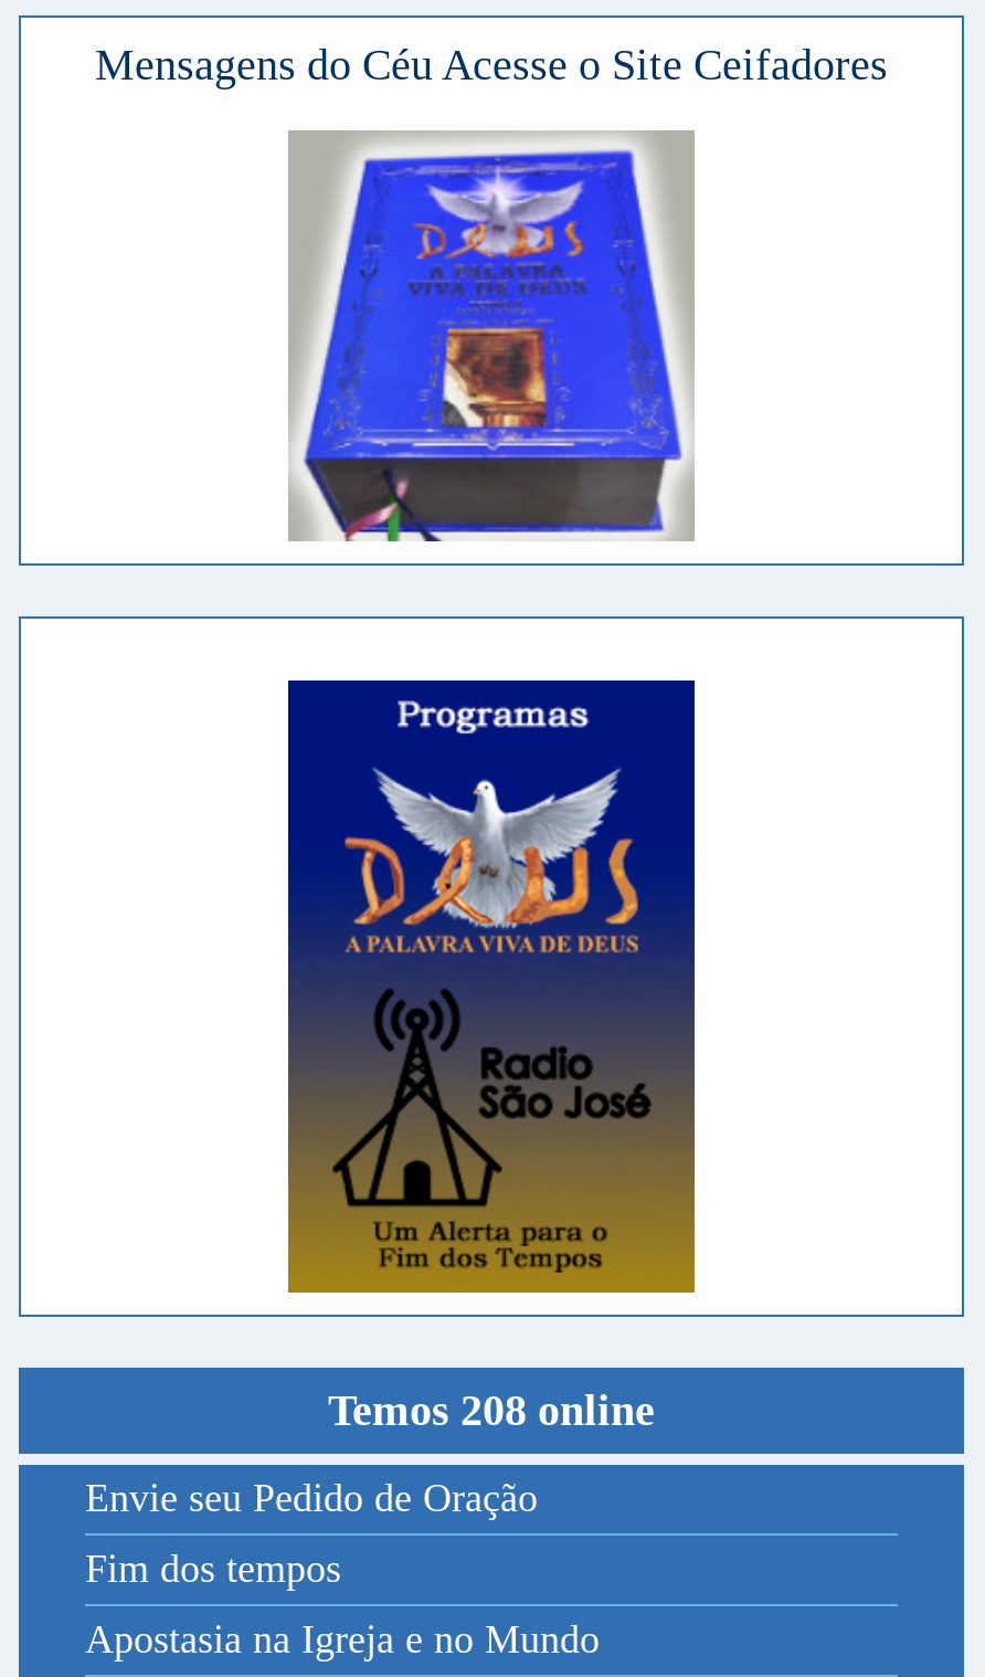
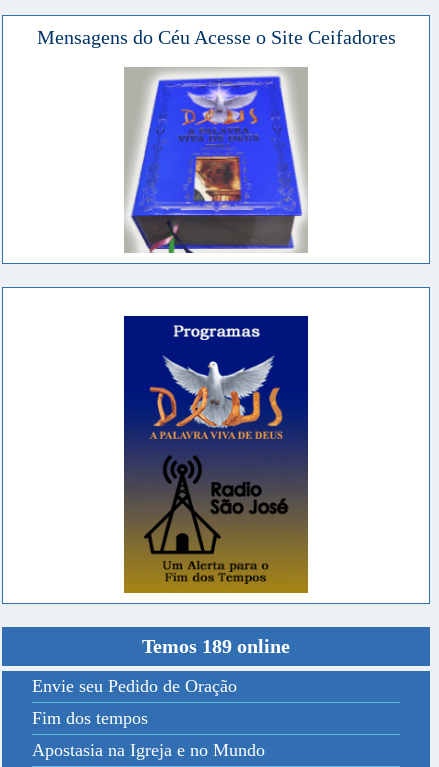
- Temos 208 online
+ Temos 189 online
